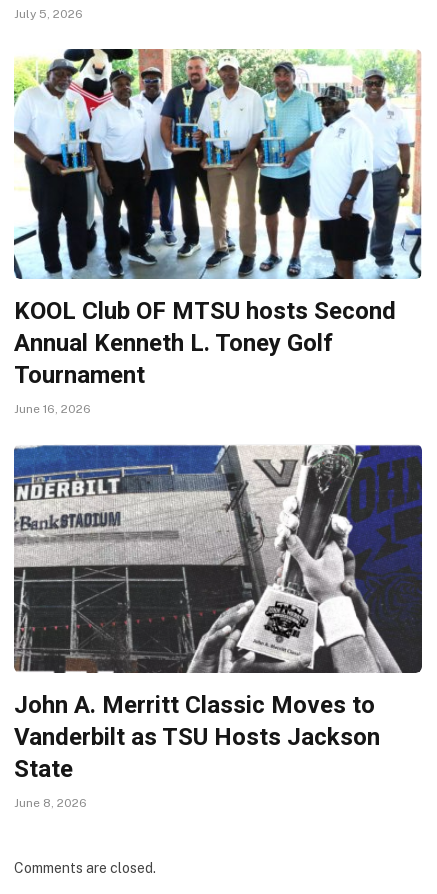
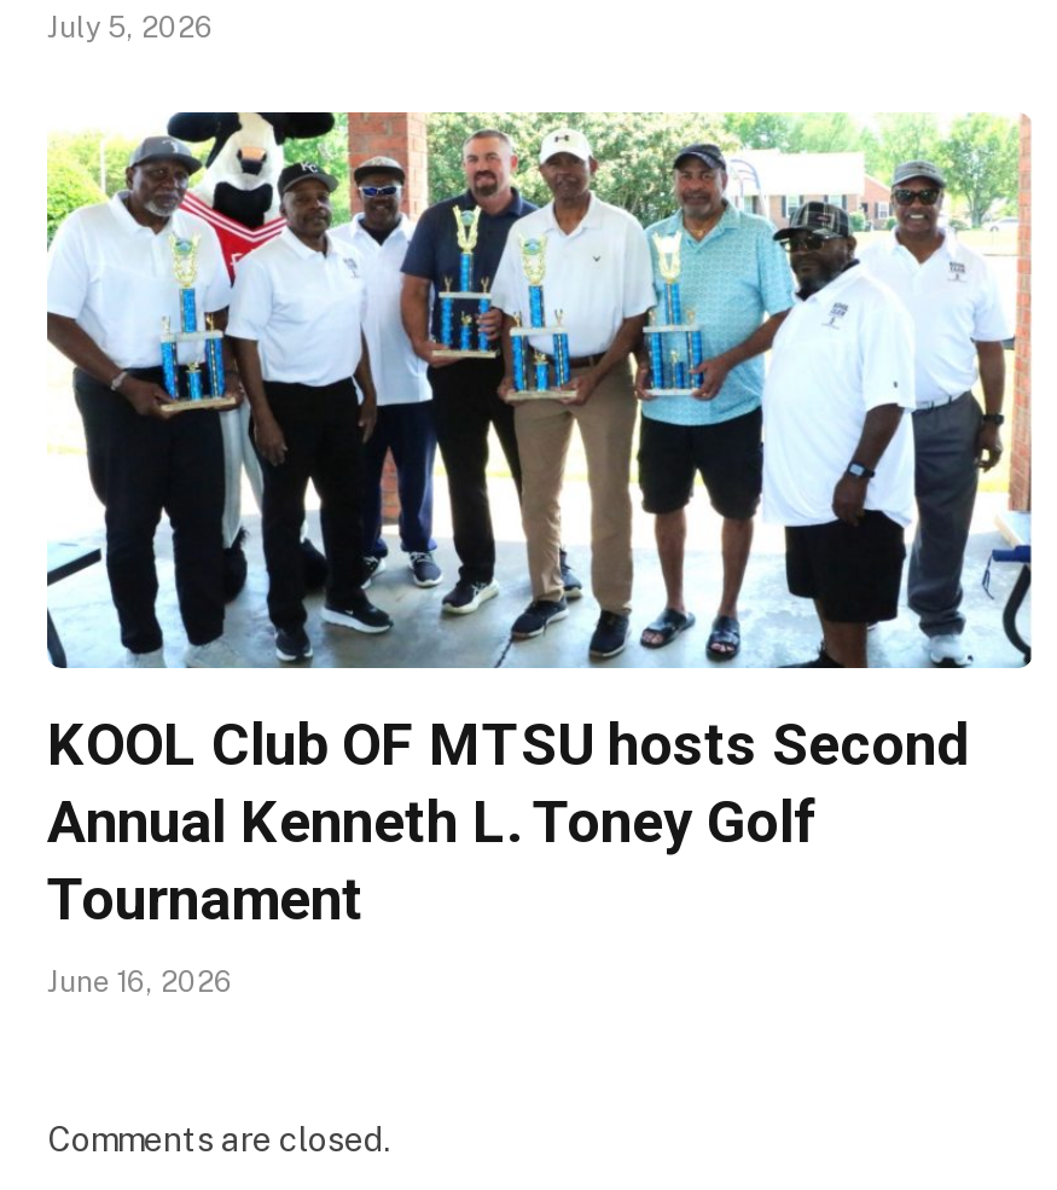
- [image]
- John A. Merritt Classic Moves to
- Vanderbilt as TSU Hosts Jackson
- State
- June 8, 2026
